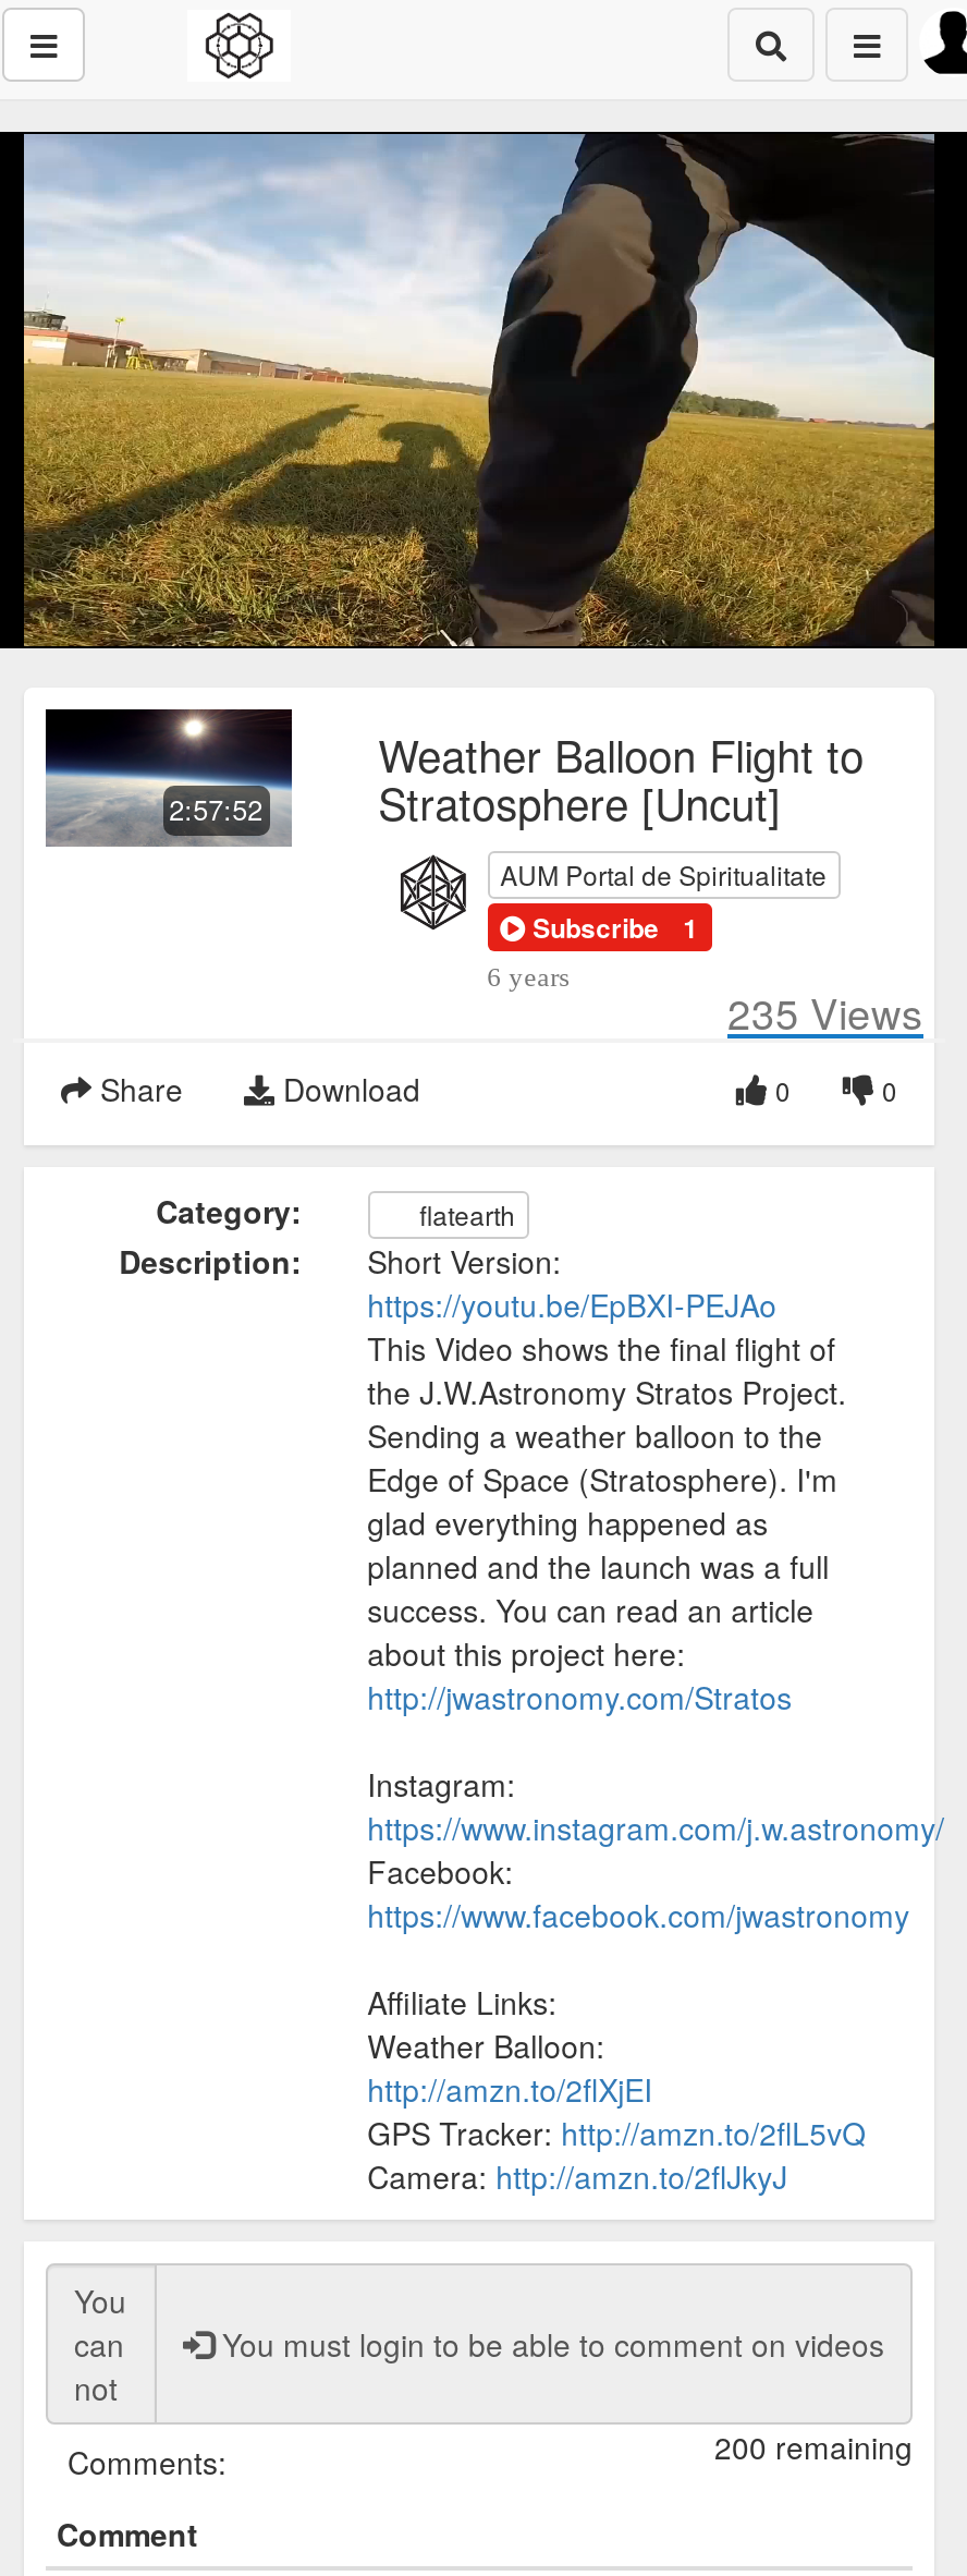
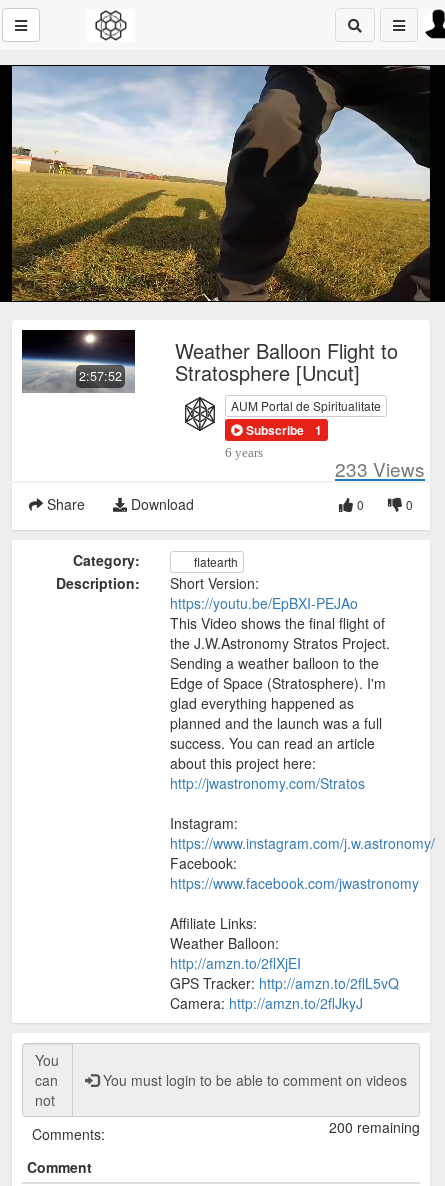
- 235 Views
+ 233 Views
